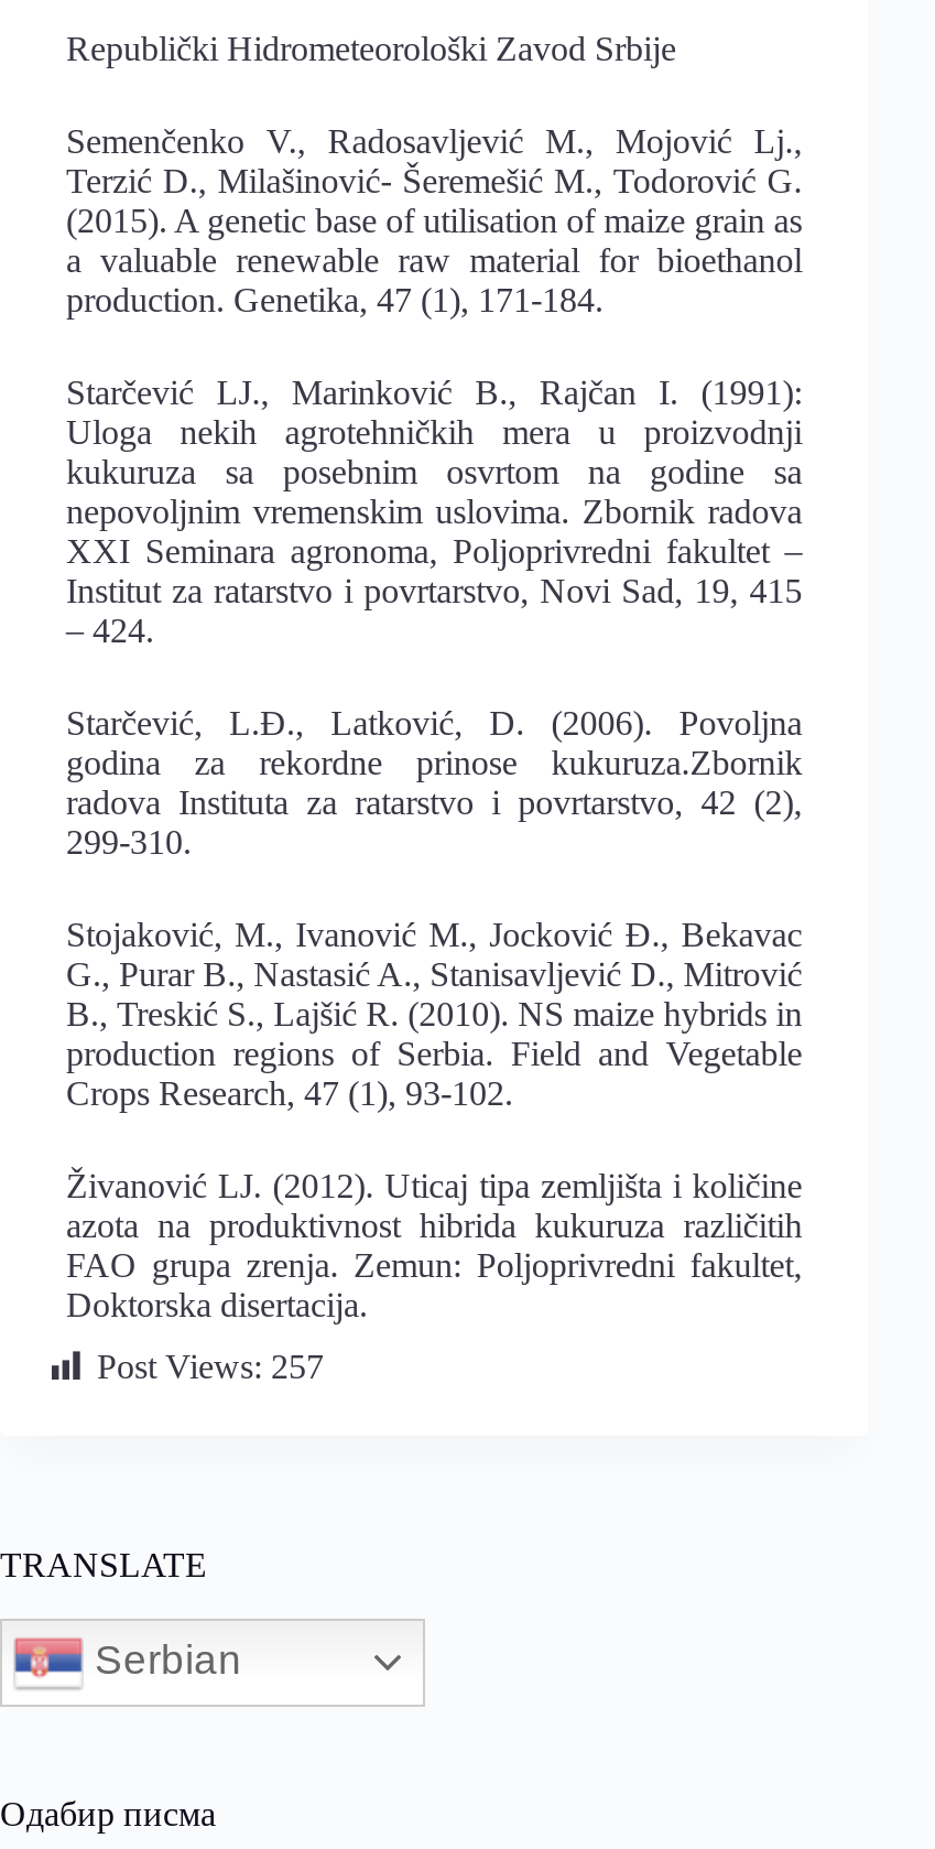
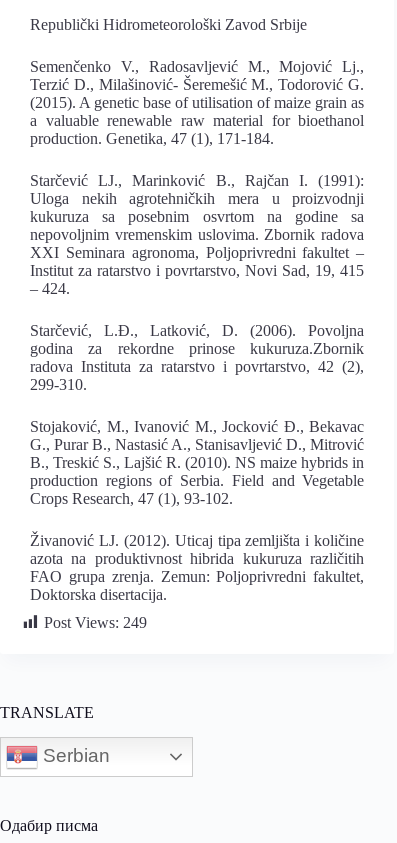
- Post Views: 257
+ Post Views: 249
